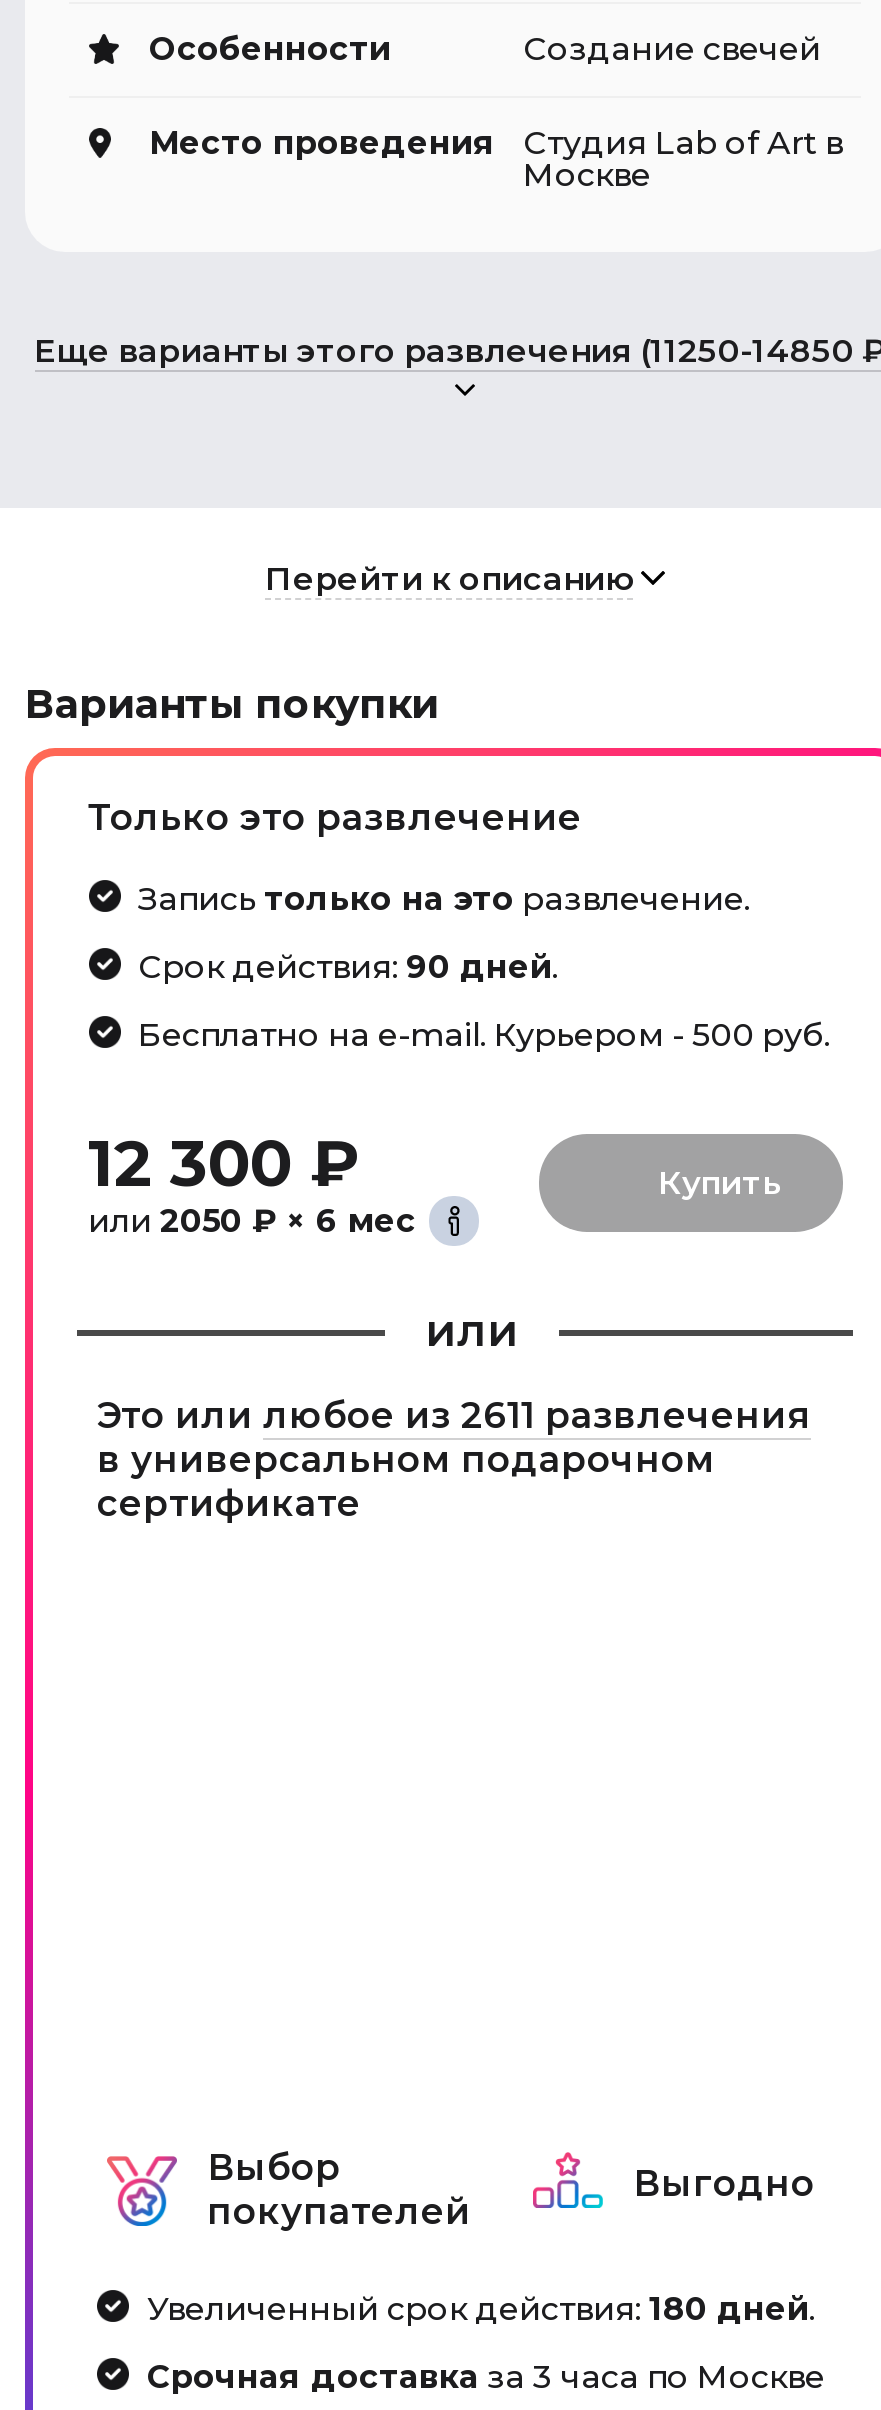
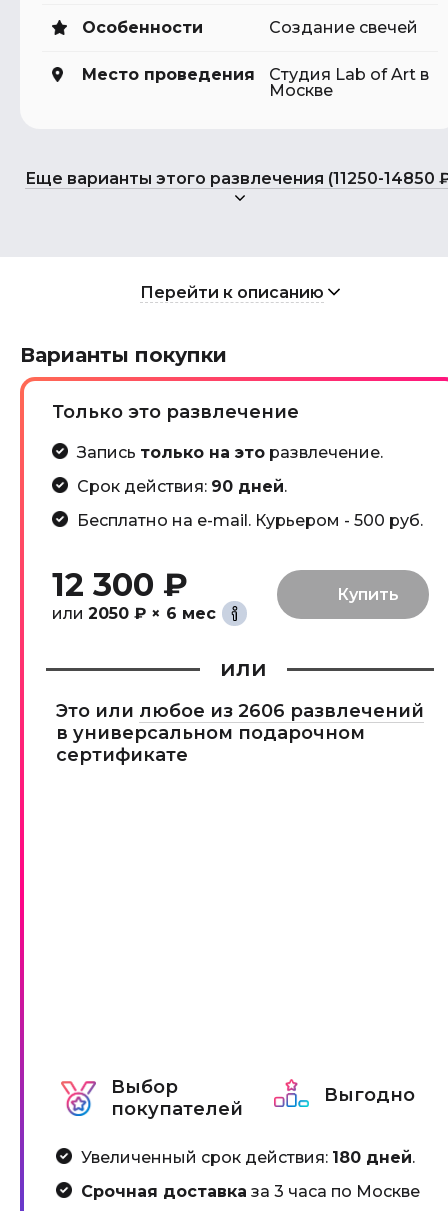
- Это или любое из 2611 развлечения
+ Это или любое из 2606 развлечений
